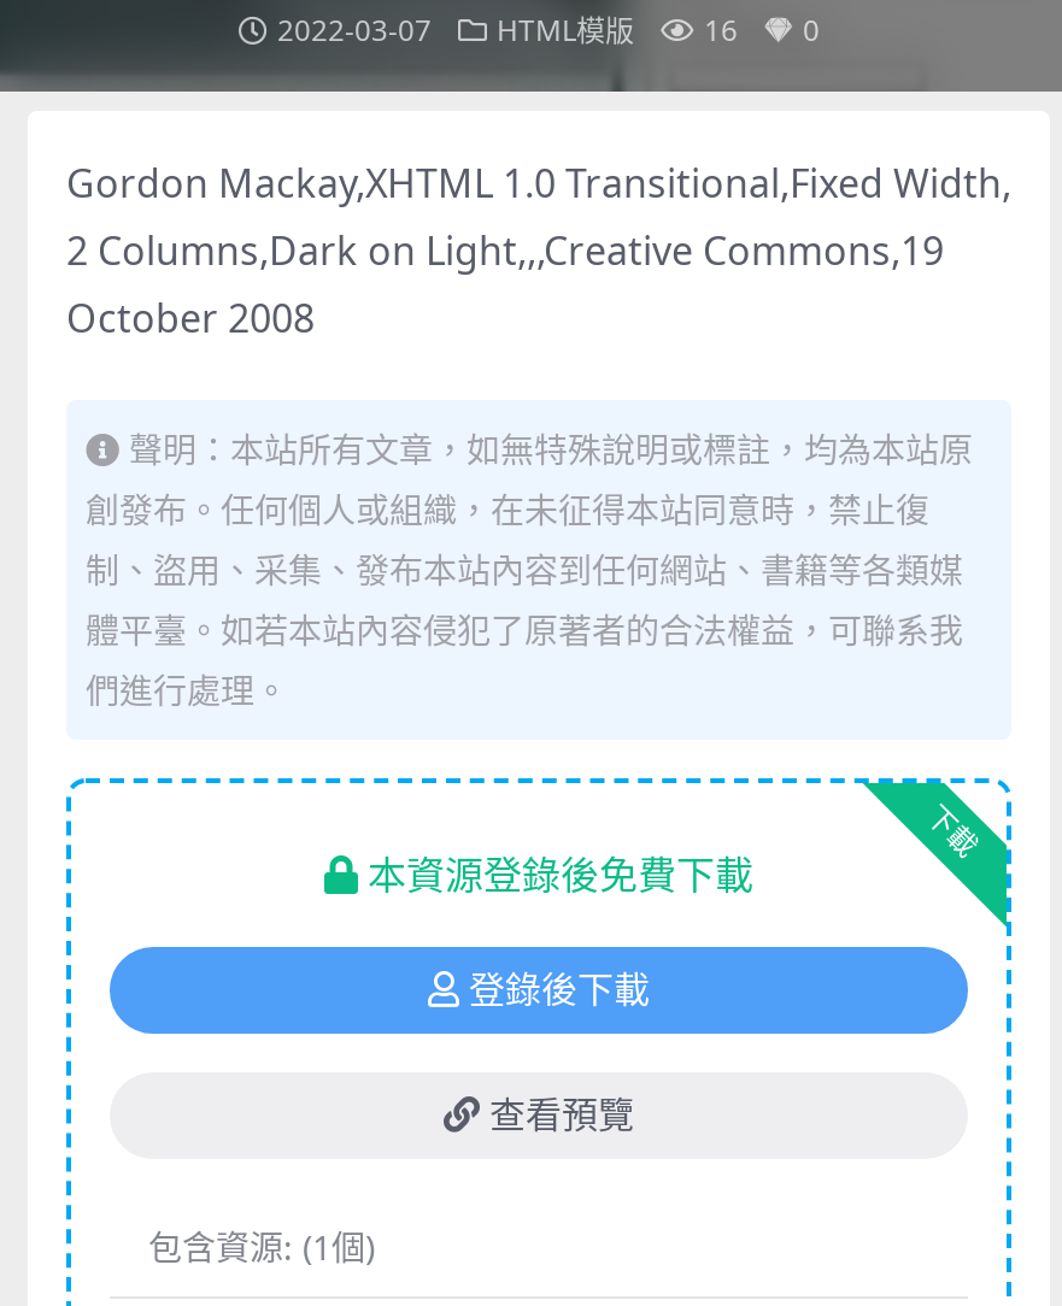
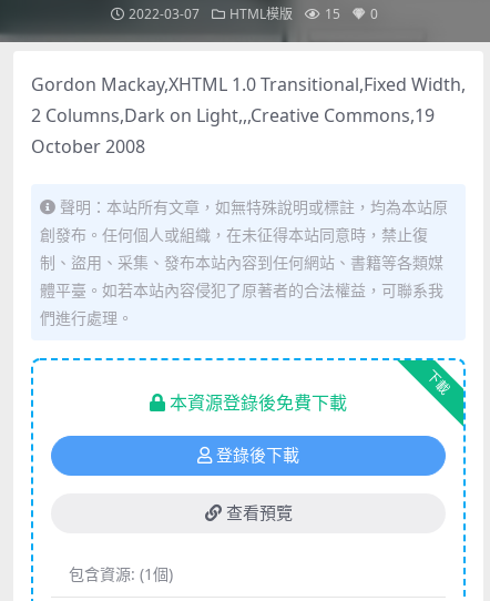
- 2022-03-07 HTML模版 16 0
+ 2022-03-07 HTML模版 15 0
